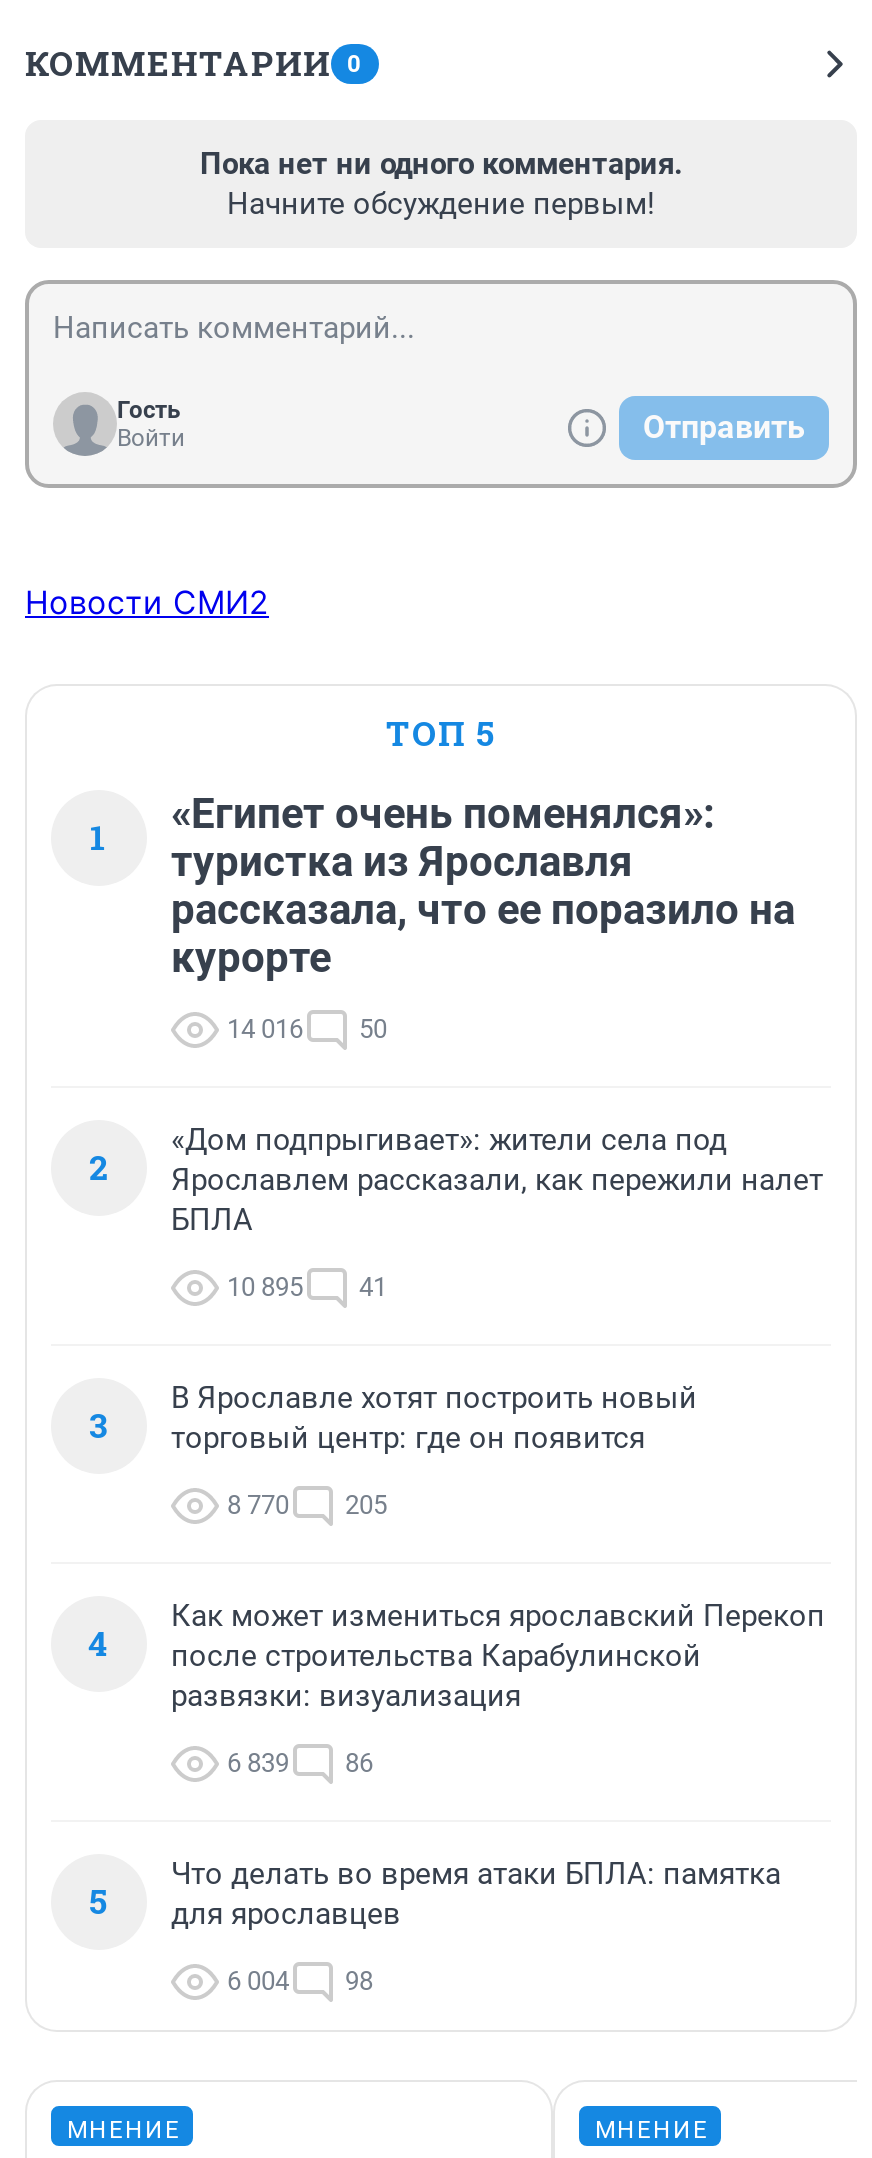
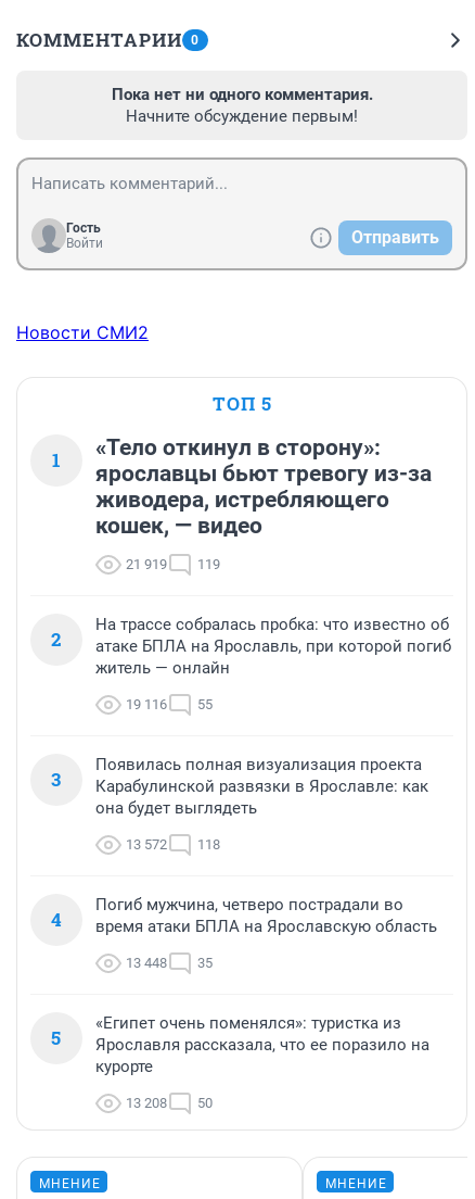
- «Египет очень поменялся»:
- туристка из Ярославля
- рассказала, что ее поразило на
- курорте
+ «Тело откинул в сторону»:
+ ярославцы бьют тревогу из-за
+ живодера, истребляющего
+ кошек, — видео

- 14 016
- 50
+ 21 919
+ 119

- «Дом подпрыгивает»: жители села под
- Ярославлем рассказали, как пережили налет
- БПЛА
+ На трассе собралась пробка: что известно об
+ атаке БПЛА на Ярославль, при которой погиб
+ житель — онлайн

- 10 895
- 41
+ 19 116
+ 55

- В Ярославле хотят построить новый
- торговый центр: где он появится
+ Появилась полная визуализация проекта
+ Карабулинской развязки в Ярославле: как
+ она будет выглядеть

- 8 770
- 205
+ 13 572
+ 118

- Как может измениться ярославский Перекоп
- после строительства Карабулинской
- развязки: визуализация
+ Погиб мужчина, четверо пострадали во
+ время атаки БПЛА на Ярославскую область

- 6 839
- 86
+ 13 448
+ 35

- Что делать во время атаки БПЛА: памятка
- для ярославцев
+ «Египет очень поменялся»: туристка из
+ Ярославля рассказала, что ее поразило на
+ курорте

- 6 004
- 98
+ 13 208
+ 50
